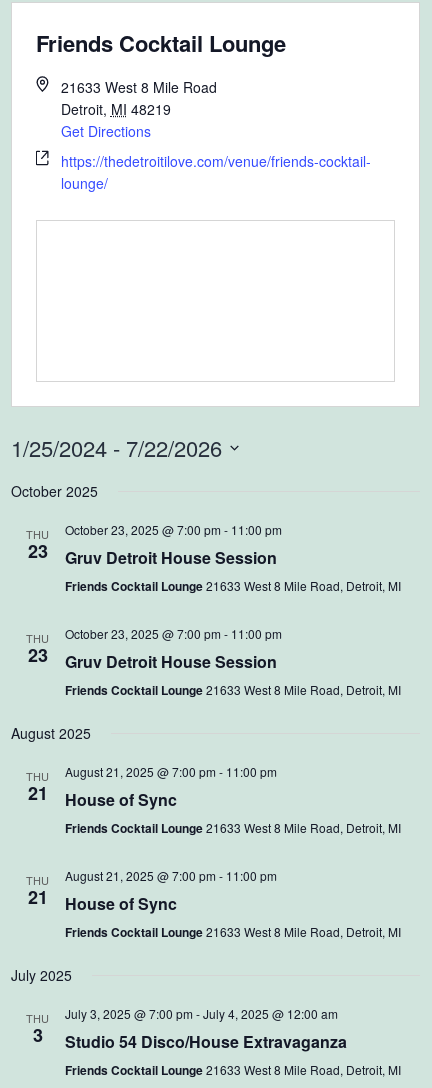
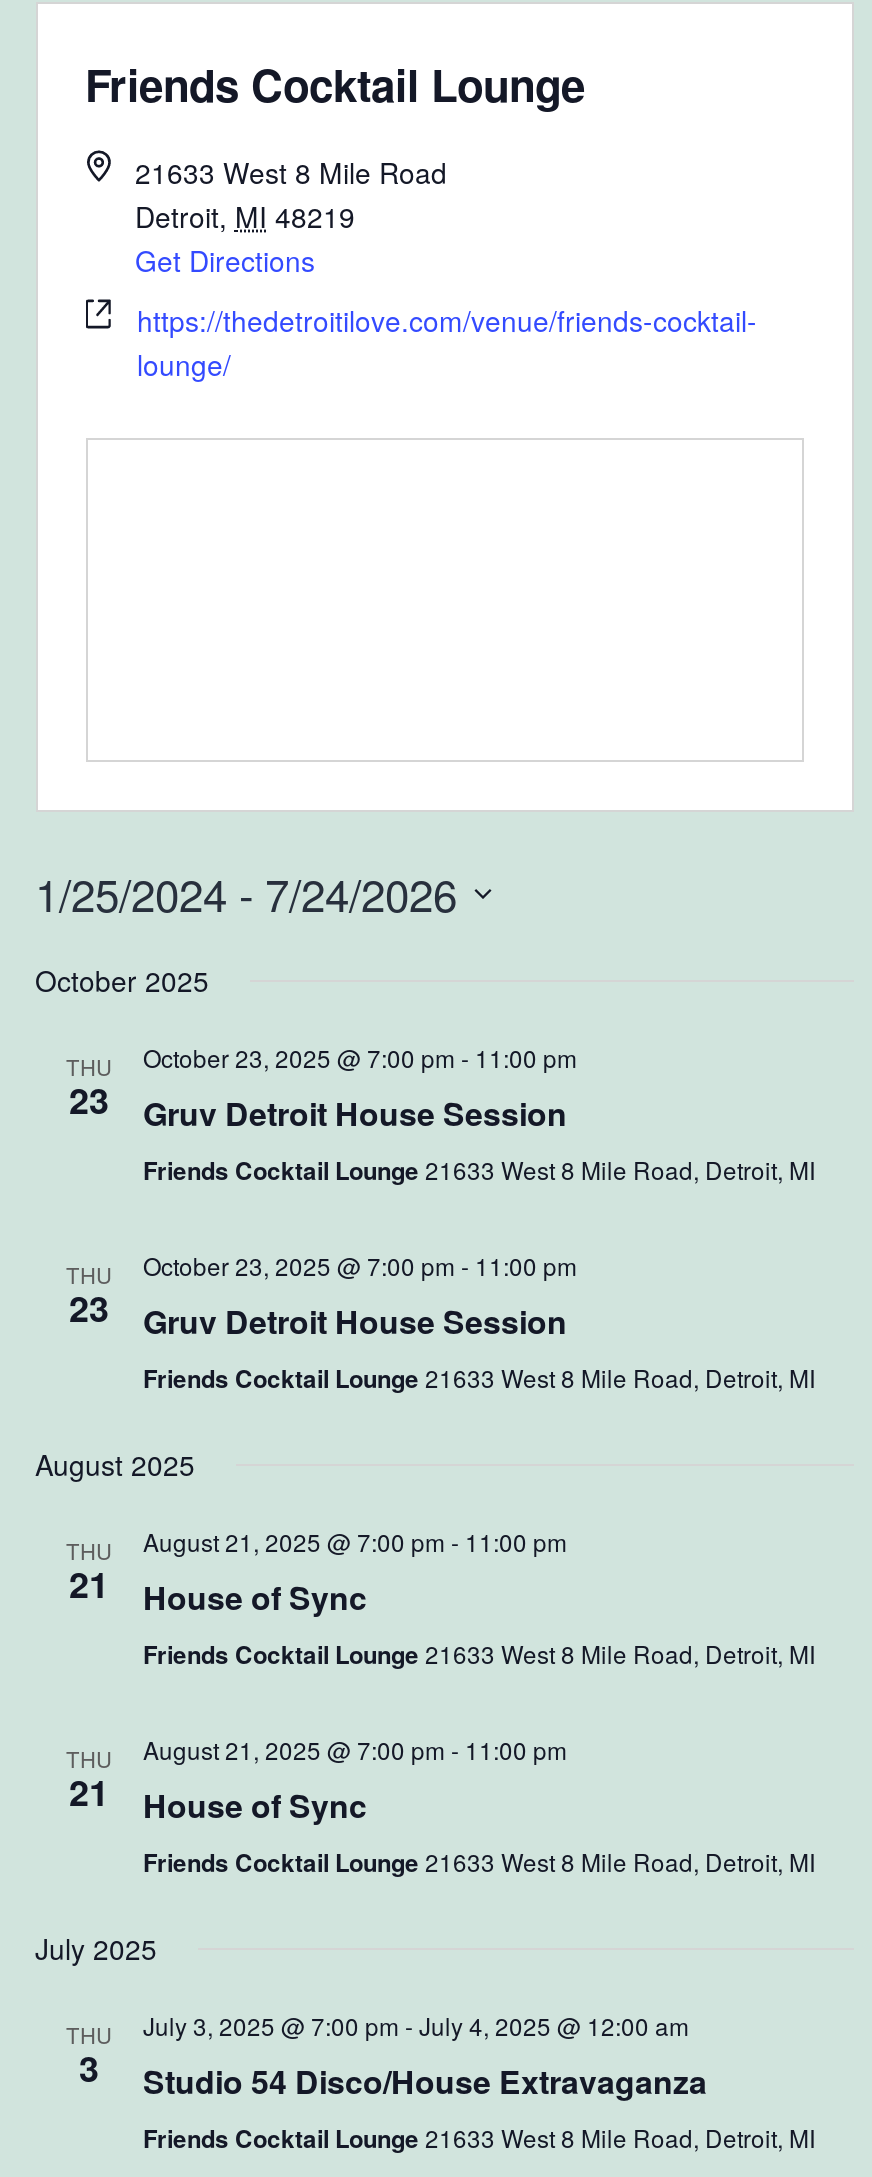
- 1/25/2024 - 7/22/2026
+ 1/25/2024 - 7/24/2026
